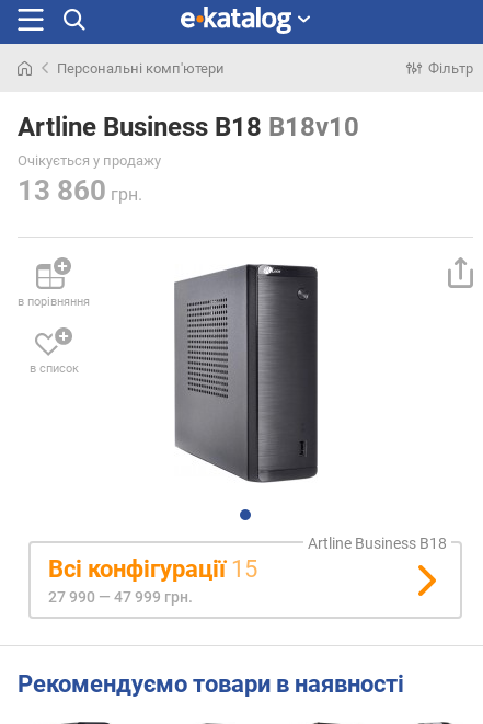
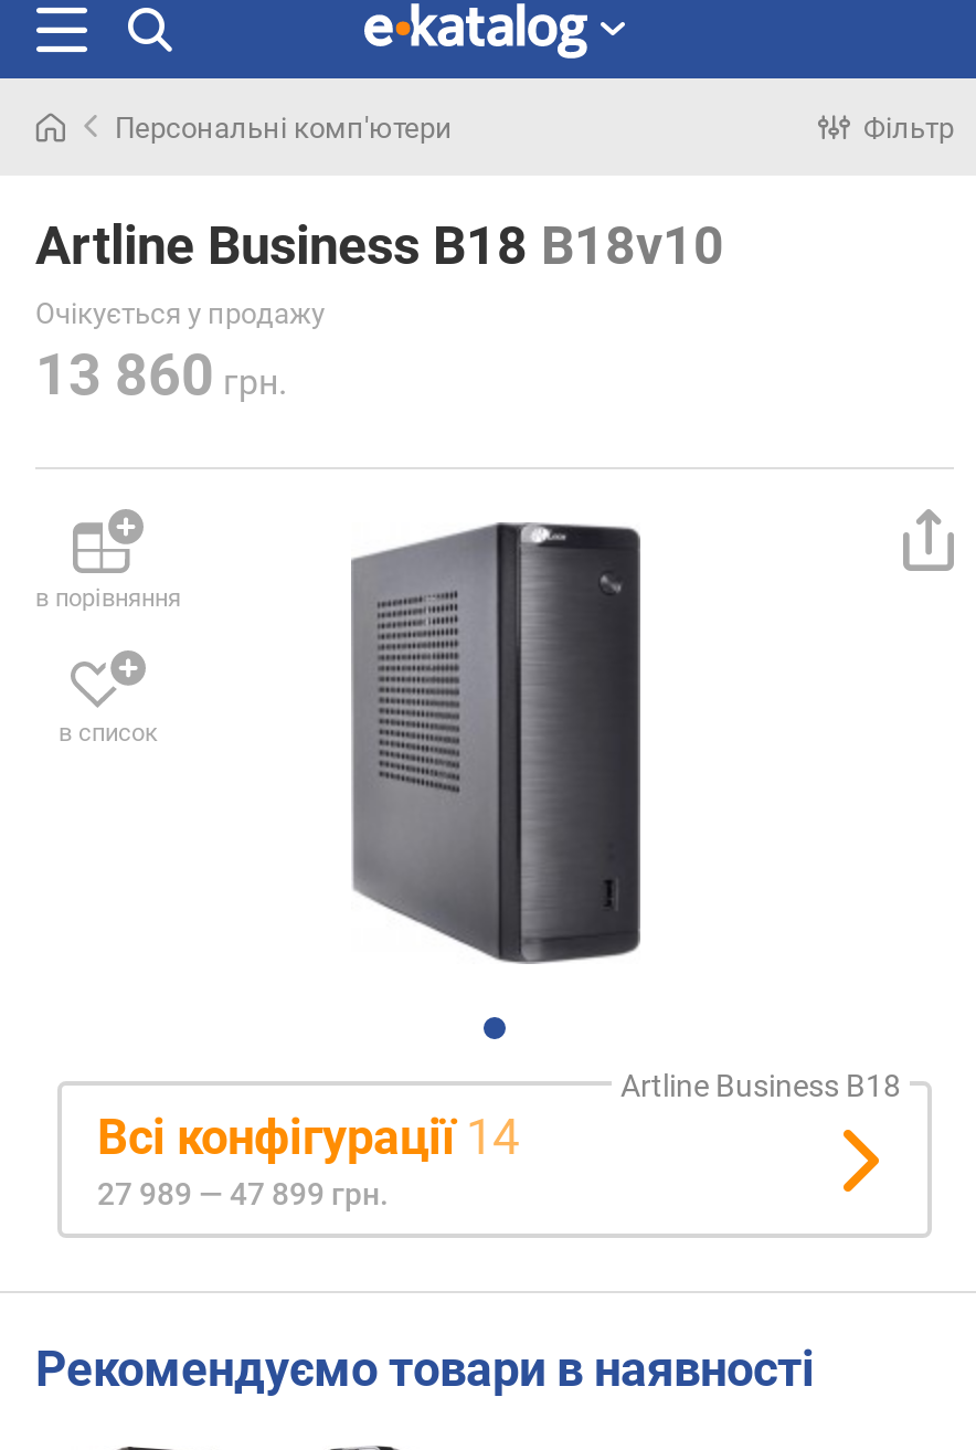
- Всі конфігурації 15
+ Всі конфігурації 14

- 27 990 — 47 999 грн.
+ 27 989 — 47 899 грн.
